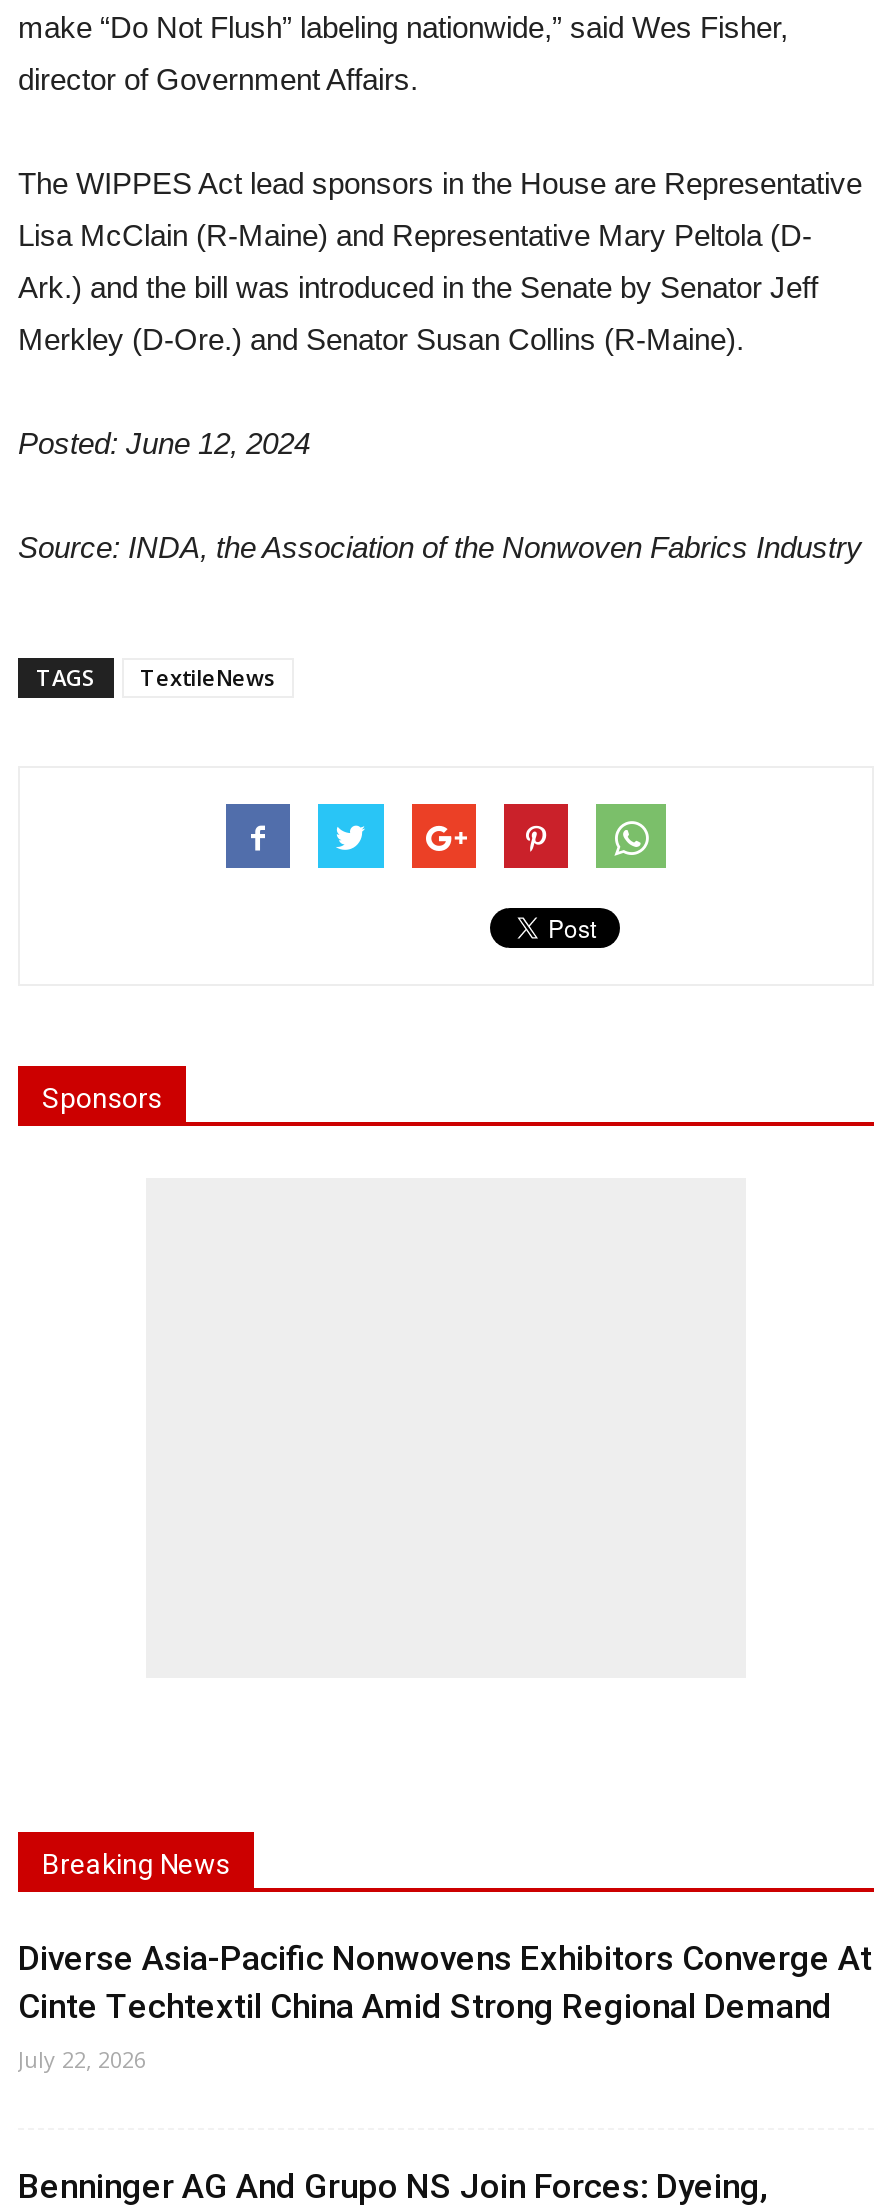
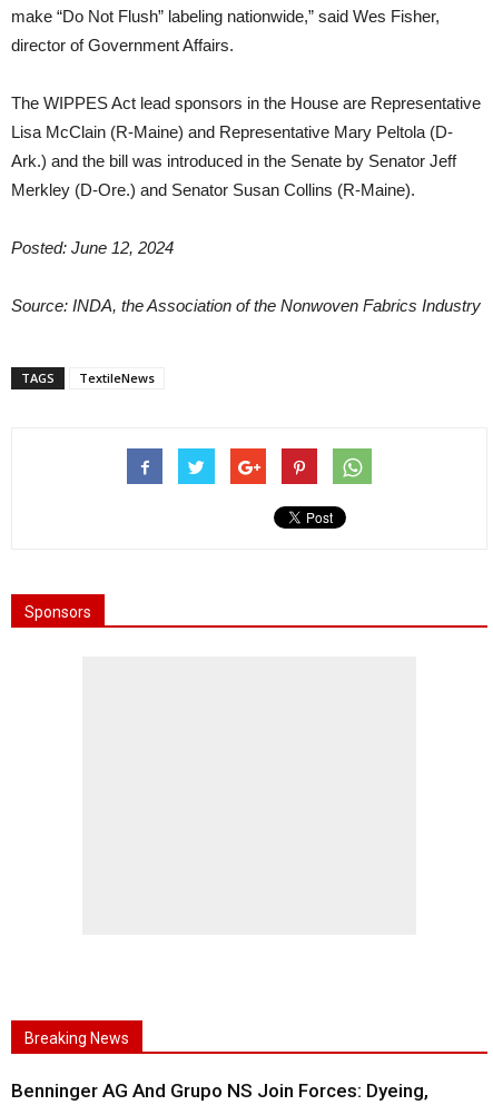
- Diverse Asia-Pacific Nonwovens Exhibitors Converge At
- Cinte Techtextil China Amid Strong Regional Demand
- July 22, 2026
